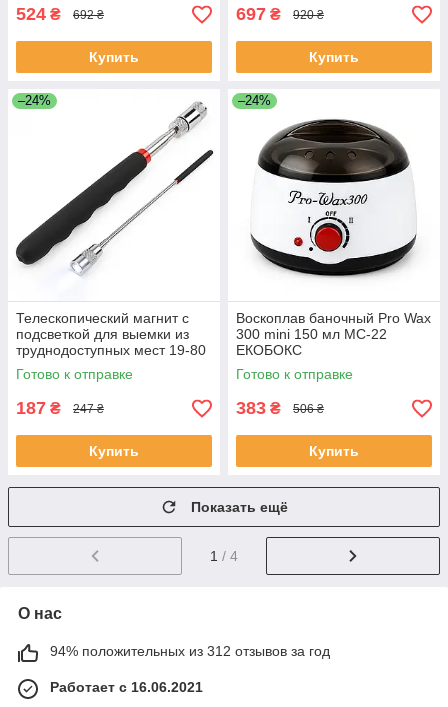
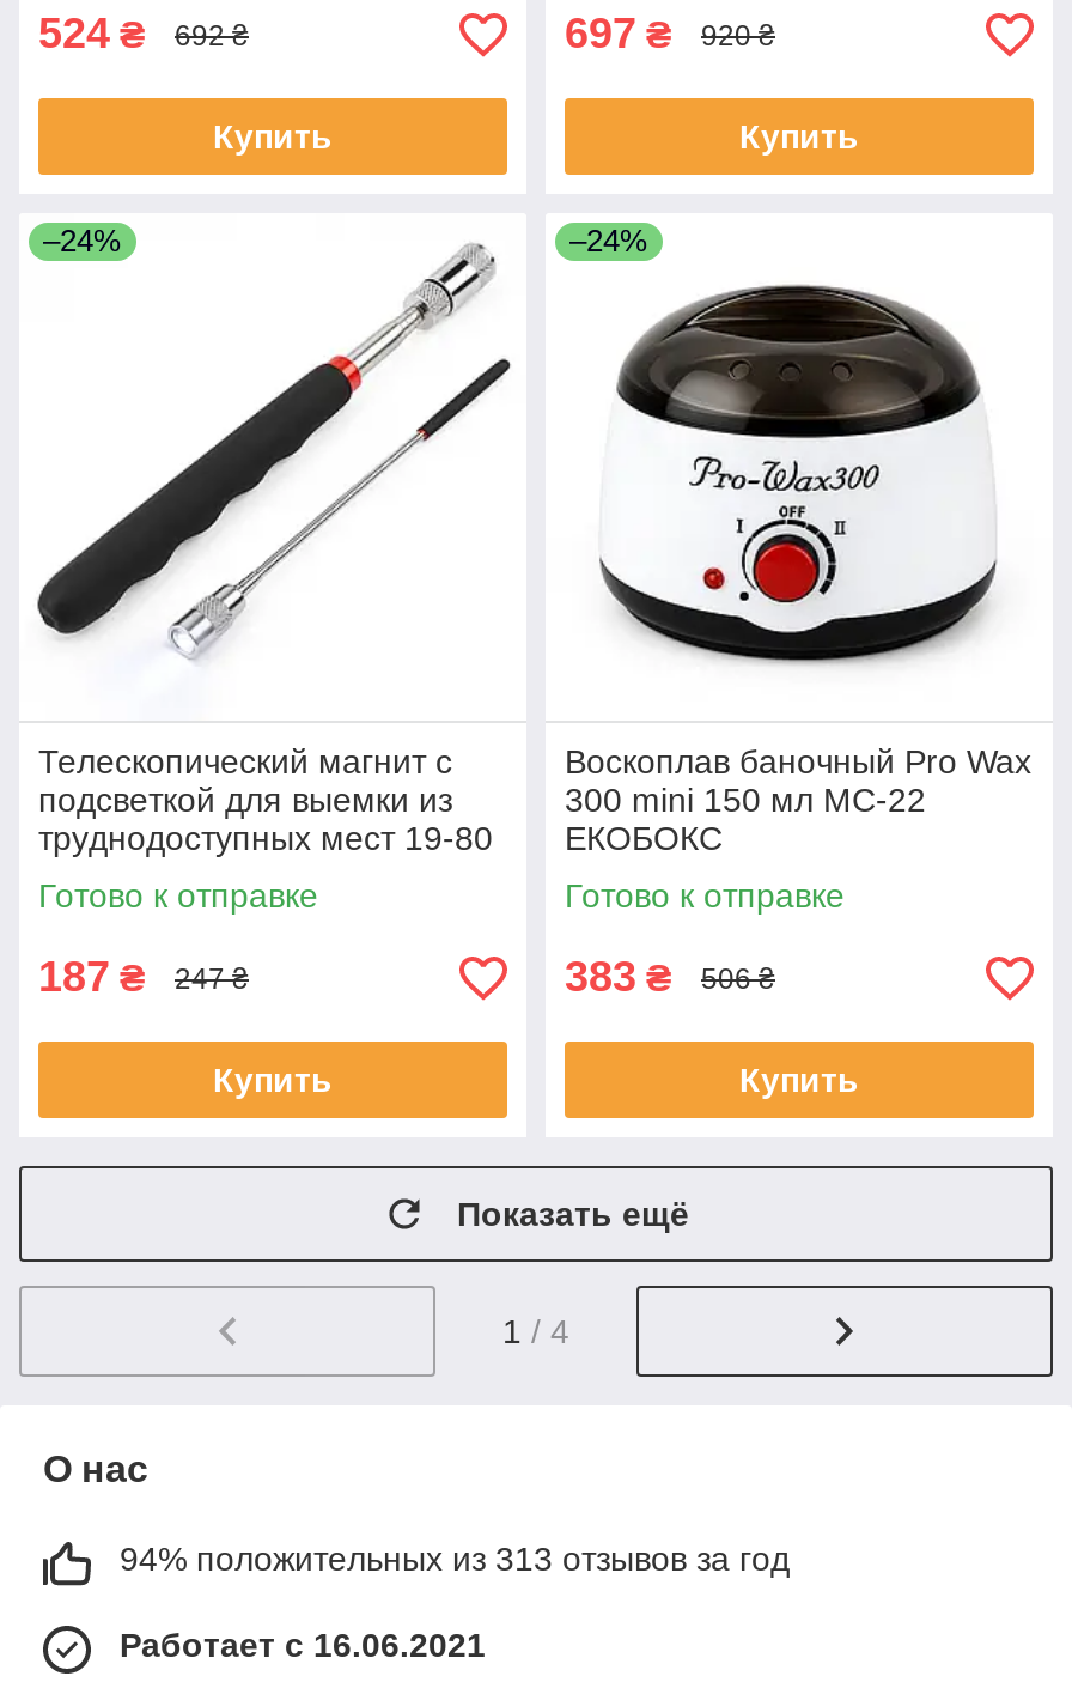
- 94% положительных из 312 отзывов за год
+ 94% положительных из 313 отзывов за год
